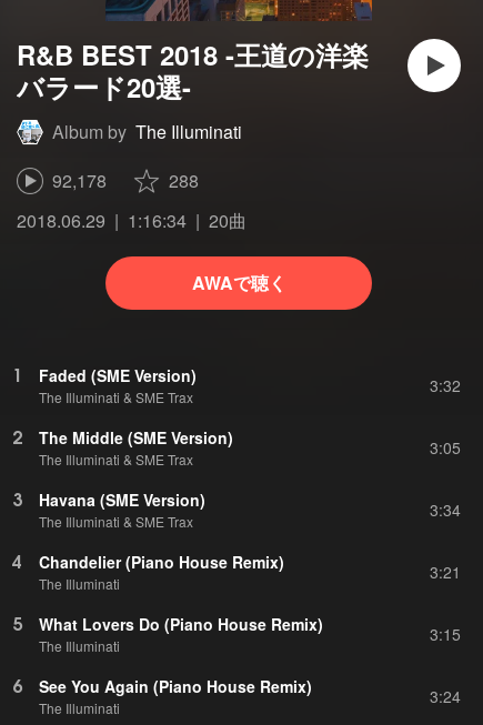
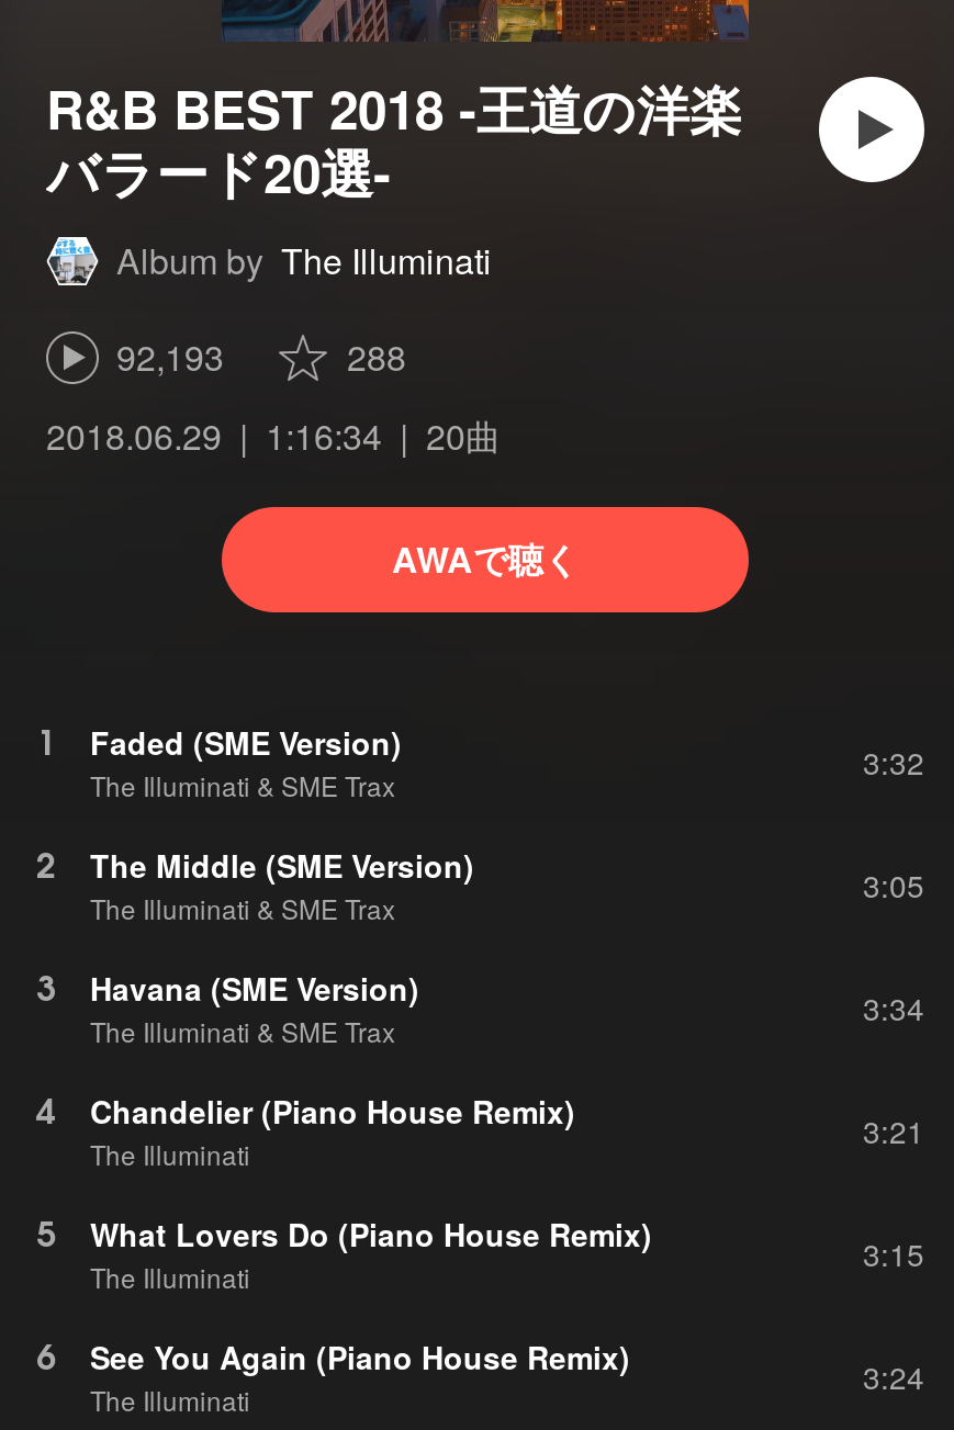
- 92,178
+ 92,193
